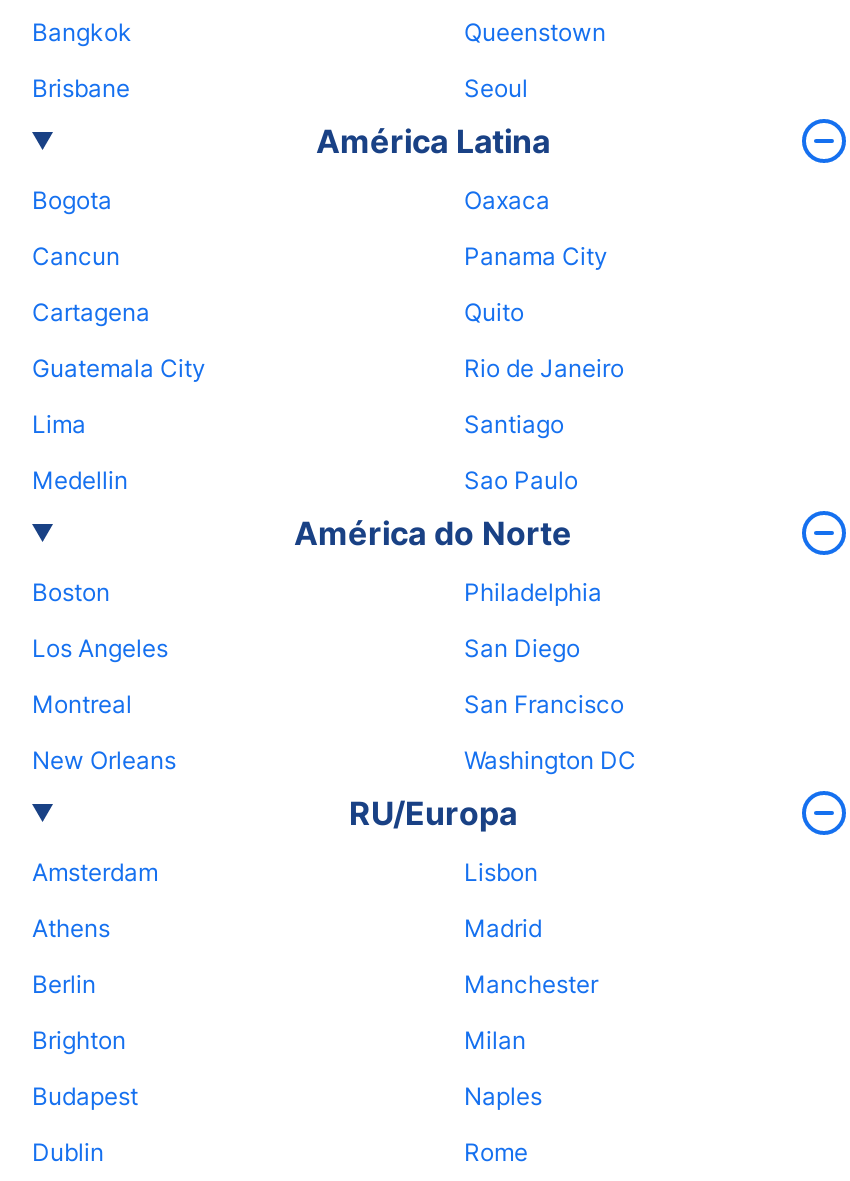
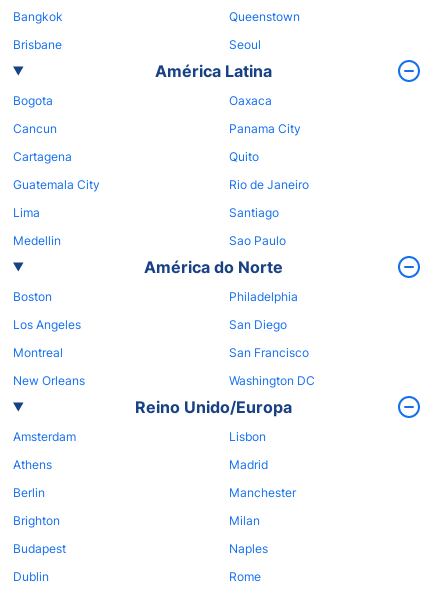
- RU/Europa
+ Reino Unido/Europa
